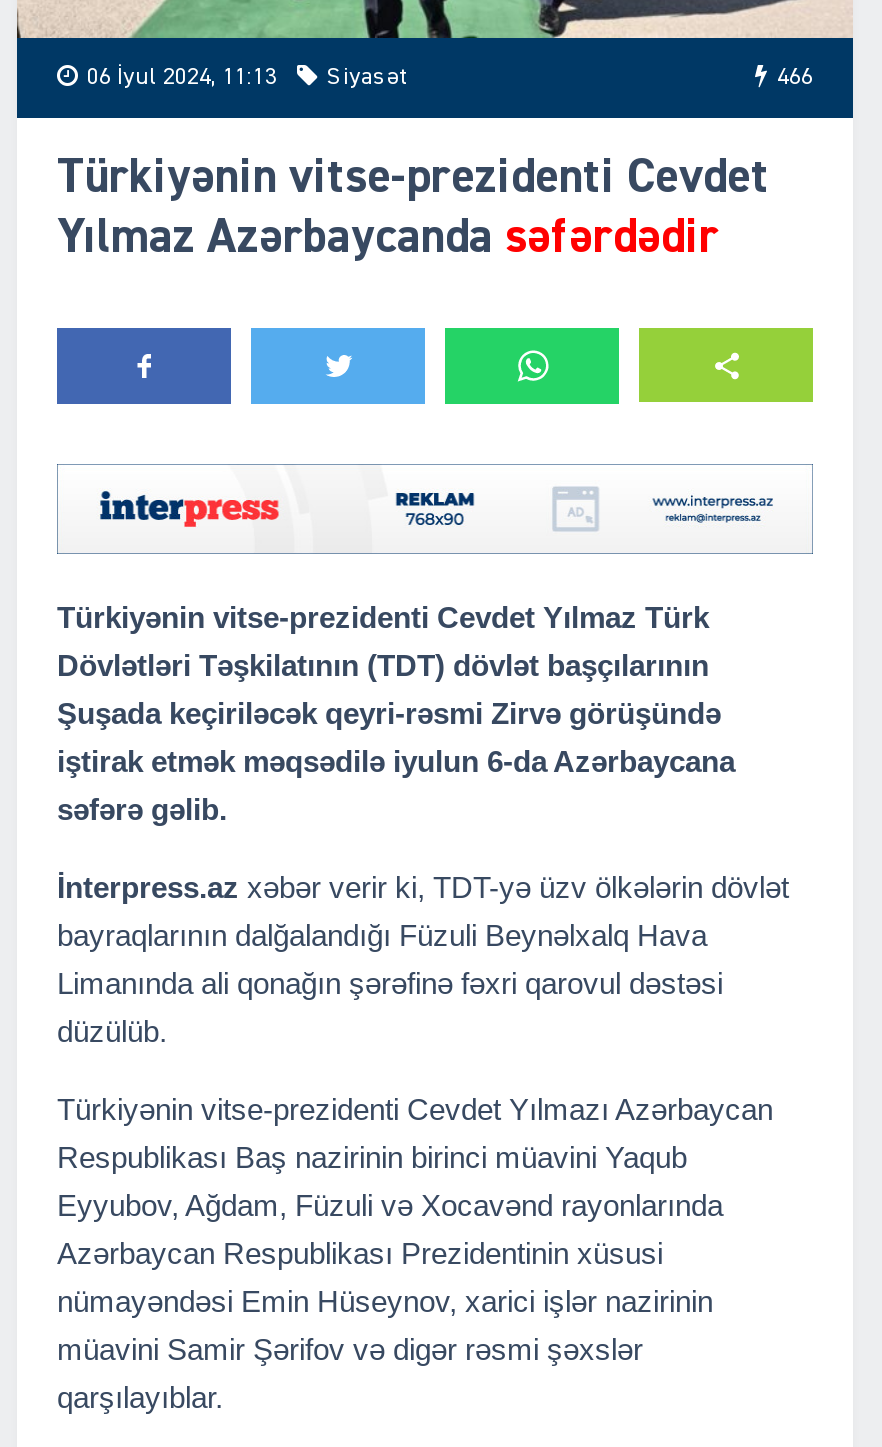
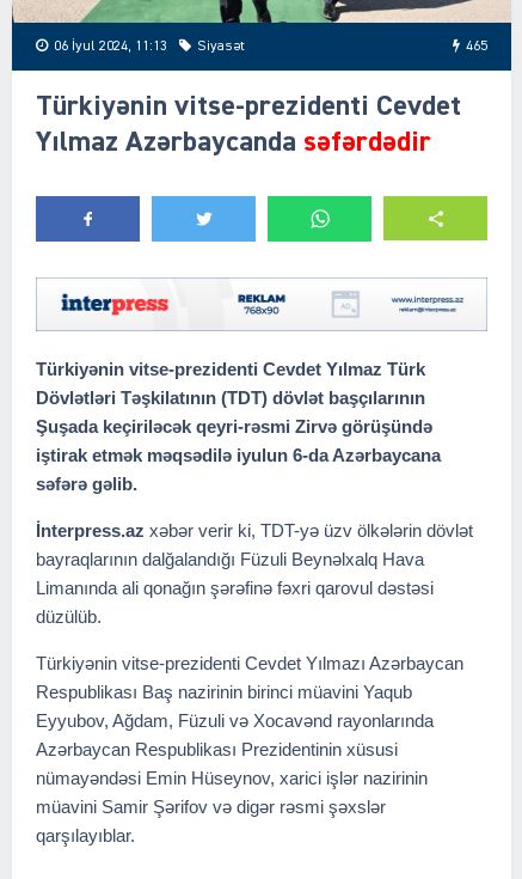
- 466
+ 465
